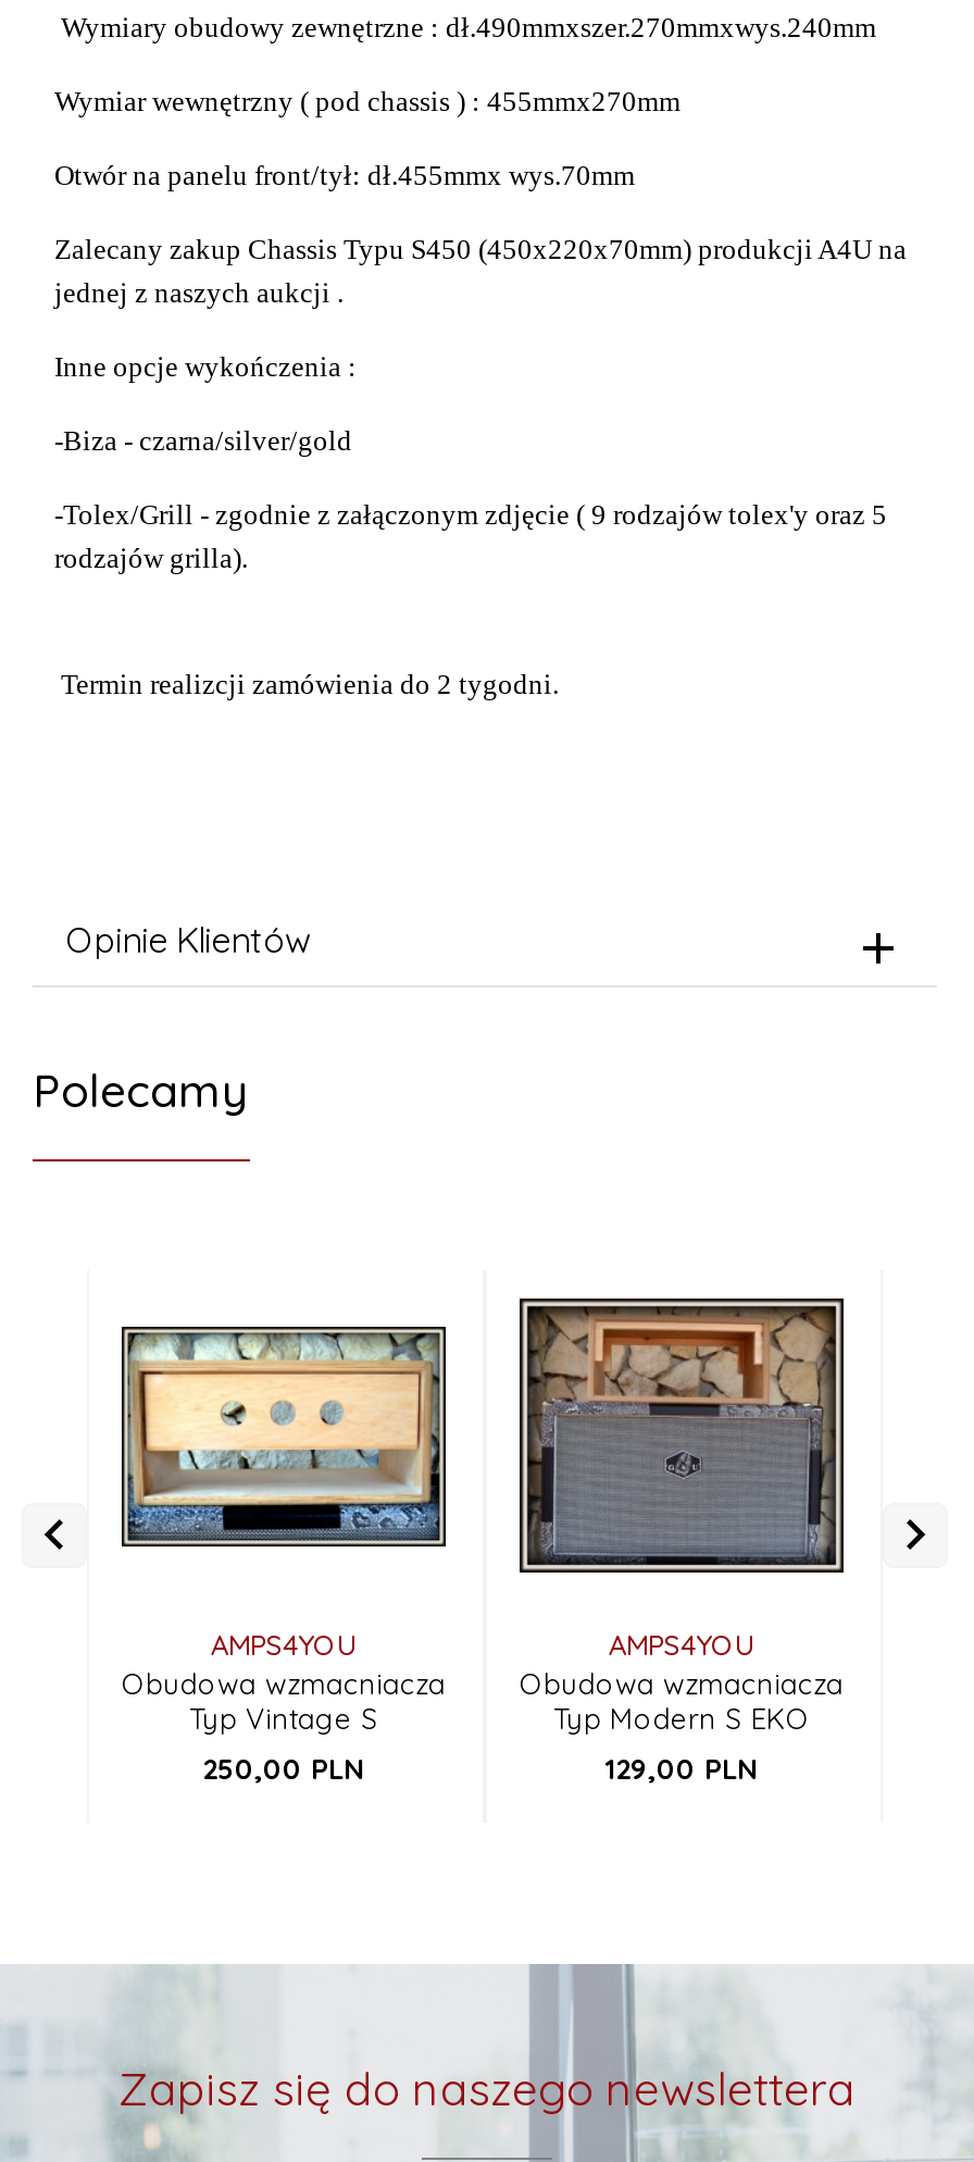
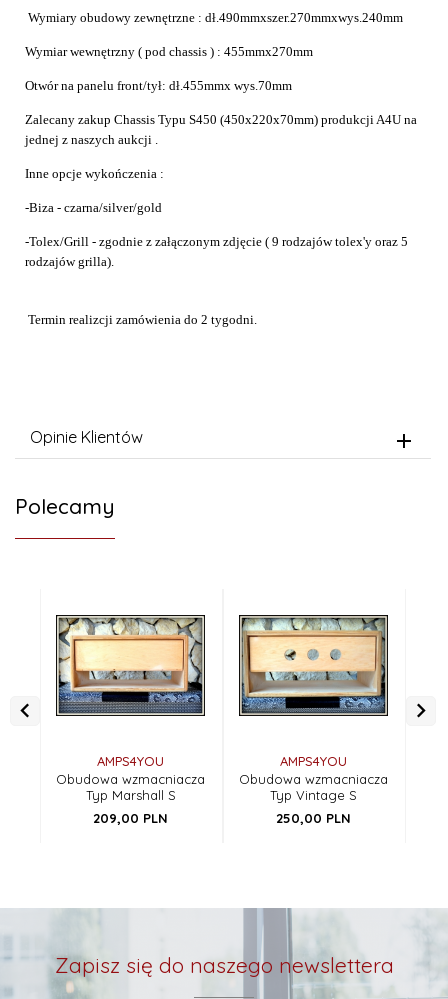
- [image]
+ [image]

- [image]
+ [image]

- Typ Vintage S
+ Typ Marshall S

- Typ Modern S EKO
- 129,00 PLN
+ Typ Vintage S
+ 250,00 PLN

- 250,00 PLN
+ 209,00 PLN
